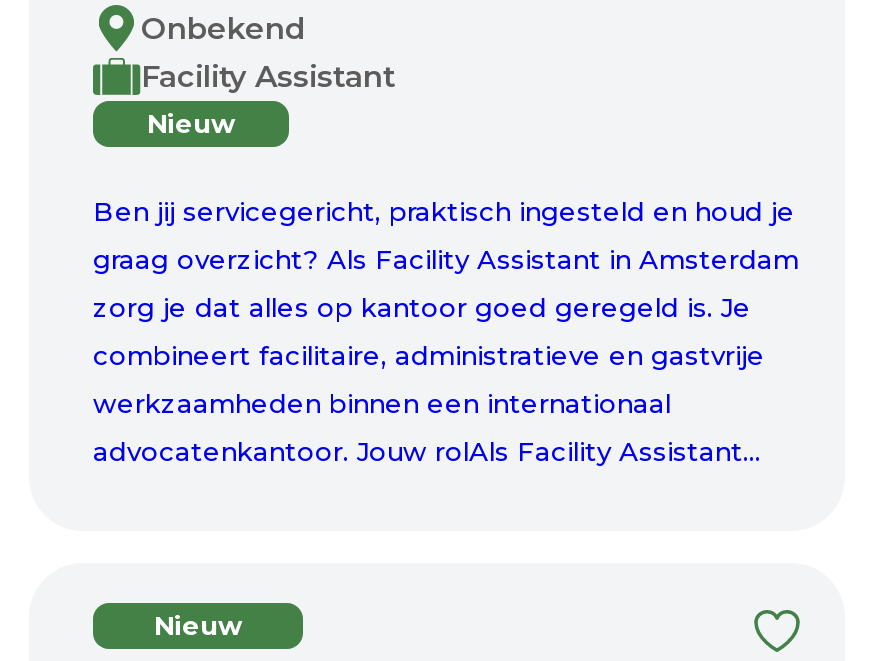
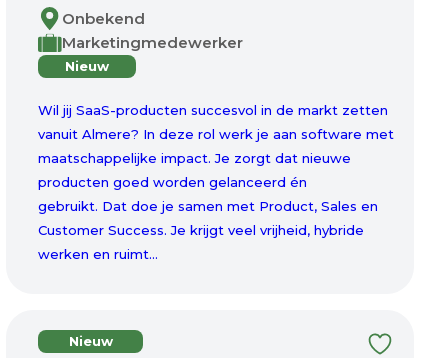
- Facility Assistant
+ Marketingmedewerker

- Ben jij servicegericht, praktisch ingesteld en houd je
- graag overzicht? Als Facility Assistant in Amsterdam
- zorg je dat alles op kantoor goed geregeld is. Je
- combineert facilitaire, administratieve en gastvrije
- werkzaamheden binnen een internationaal
- advocatenkantoor. Jouw rolAls Facility Assistant...
+ Wil jij SaaS-producten succesvol in de markt zetten
+ vanuit Almere? In deze rol werk je aan software met
+ maatschappelijke impact. Je zorgt dat nieuwe
+ producten goed worden gelanceerd én
+ gebruikt. Dat doe je samen met Product, Sales en
+ Customer Success. Je krijgt veel vrijheid, hybride
+ werken en ruimt...
